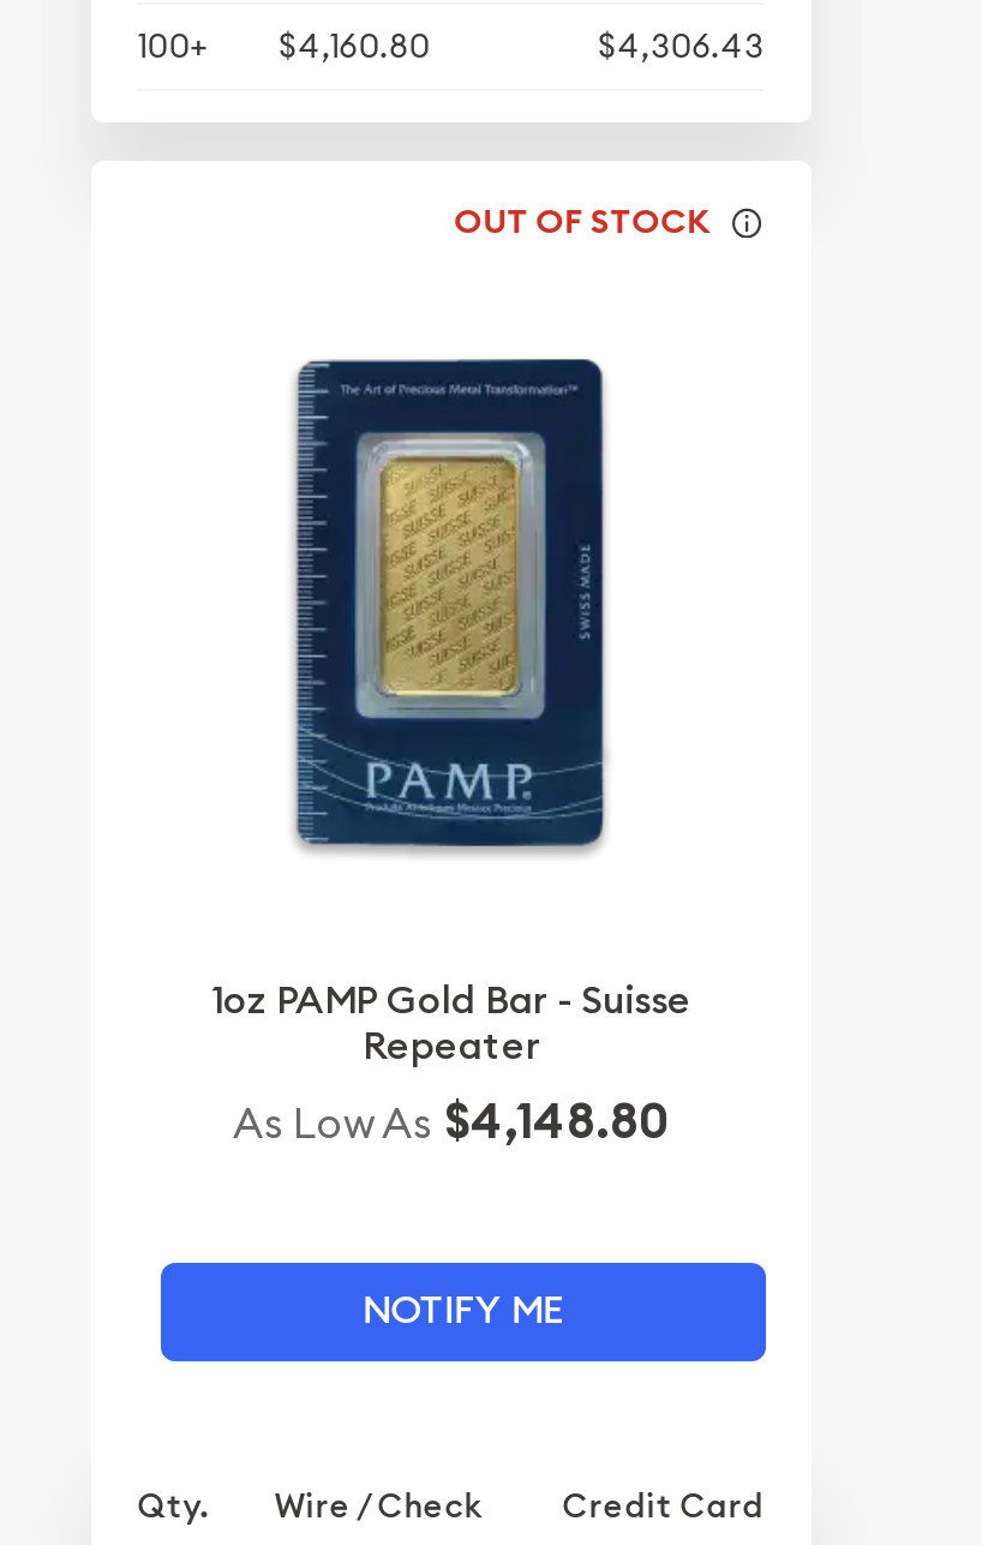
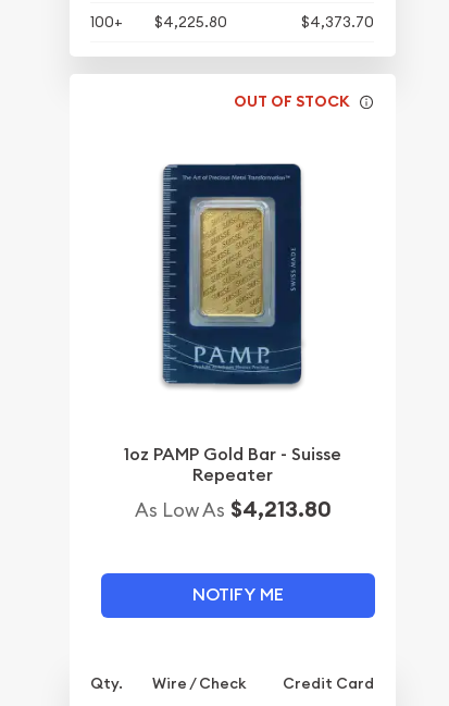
- 100+ $4,160.80
+ 100+ $4,225.80

- $4,306.43
+ $4,373.70

- As Low As $4,148.80
+ As Low As $4,213.80
